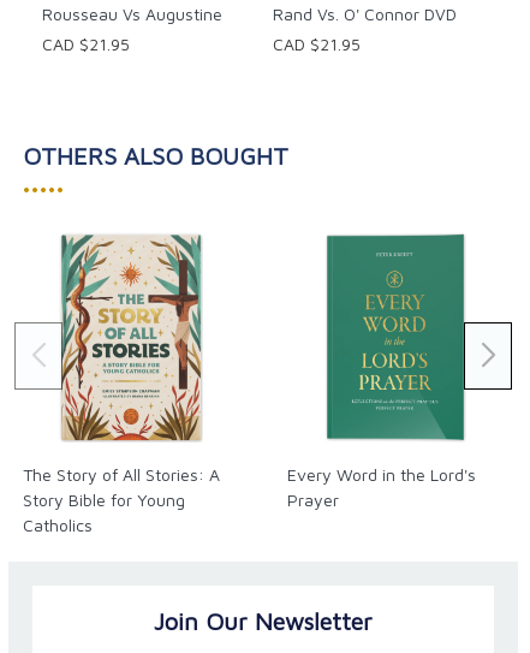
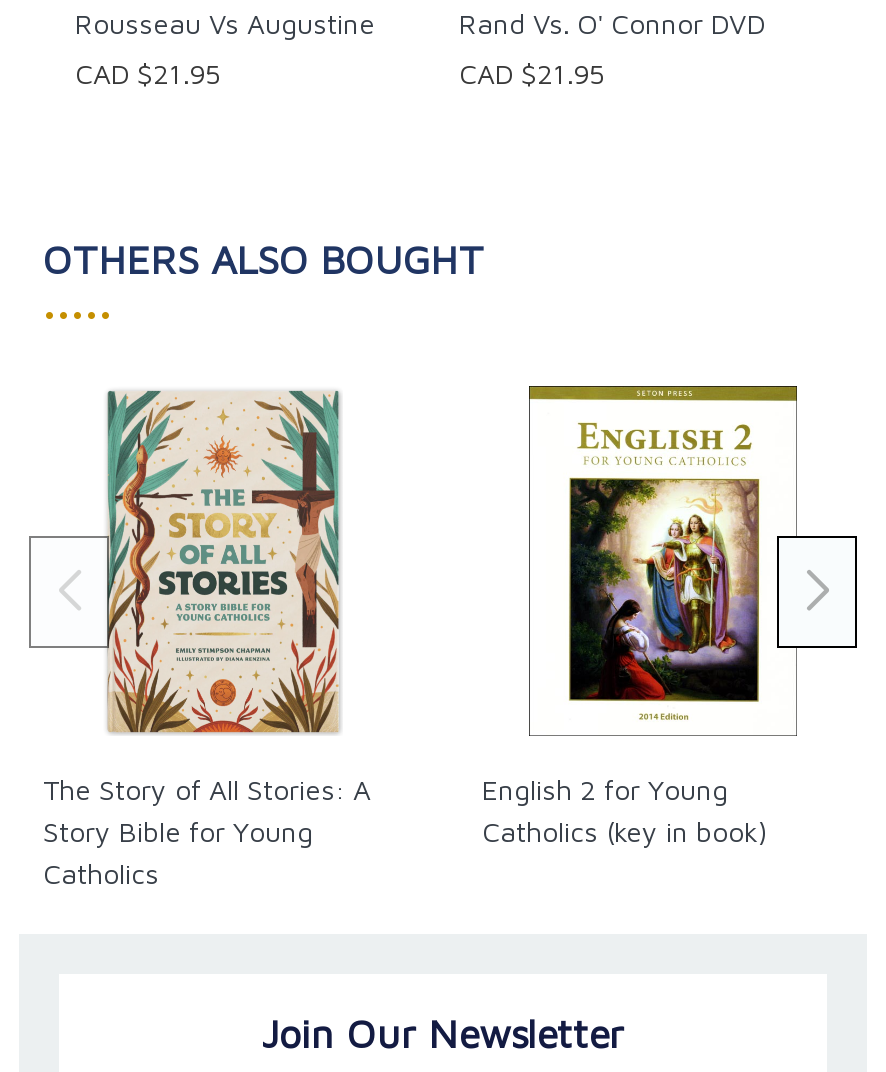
- [image]
- Every Word in the Lord's
- Prayer
+ [image]
+ English 2 for Young
+ Catholics (key in book)
